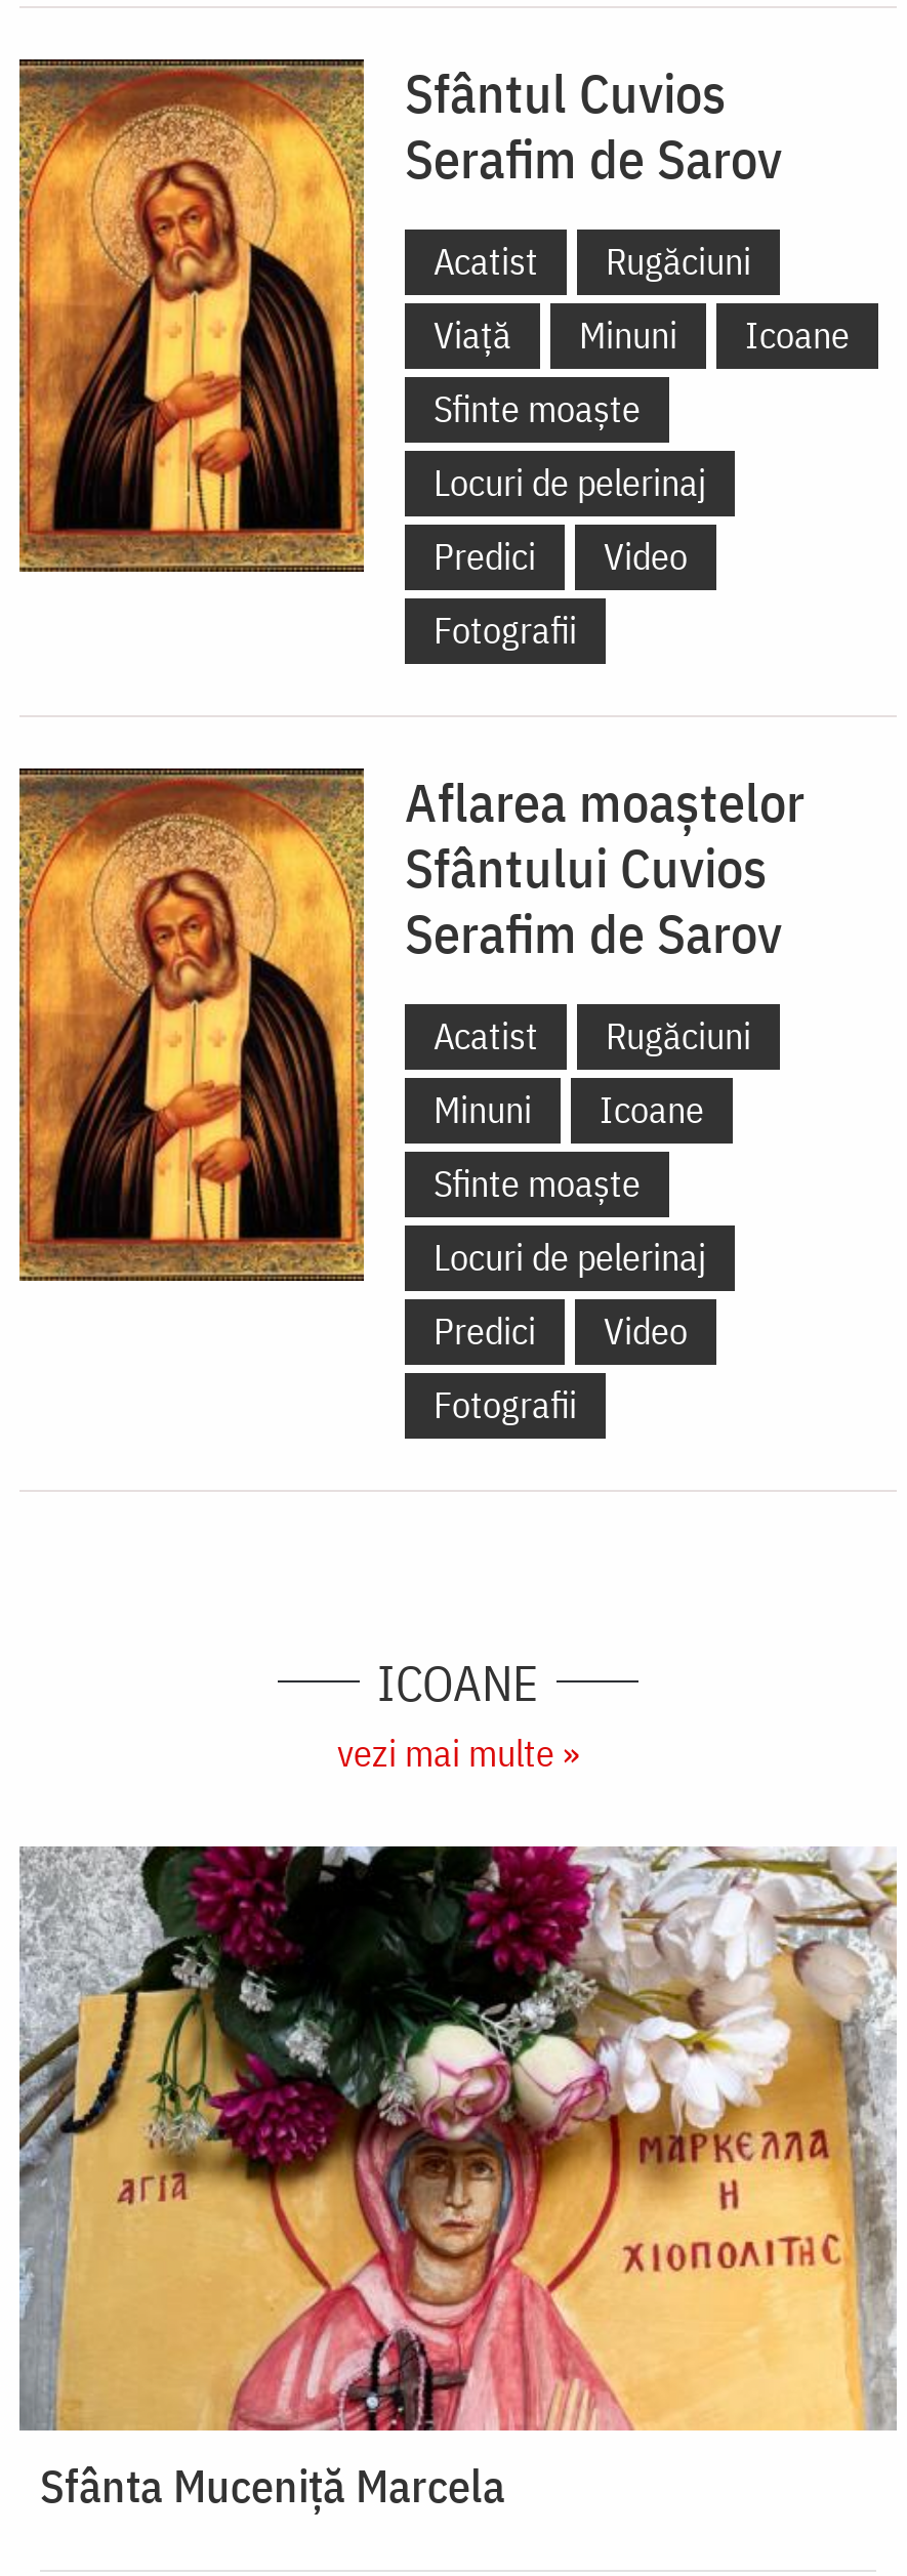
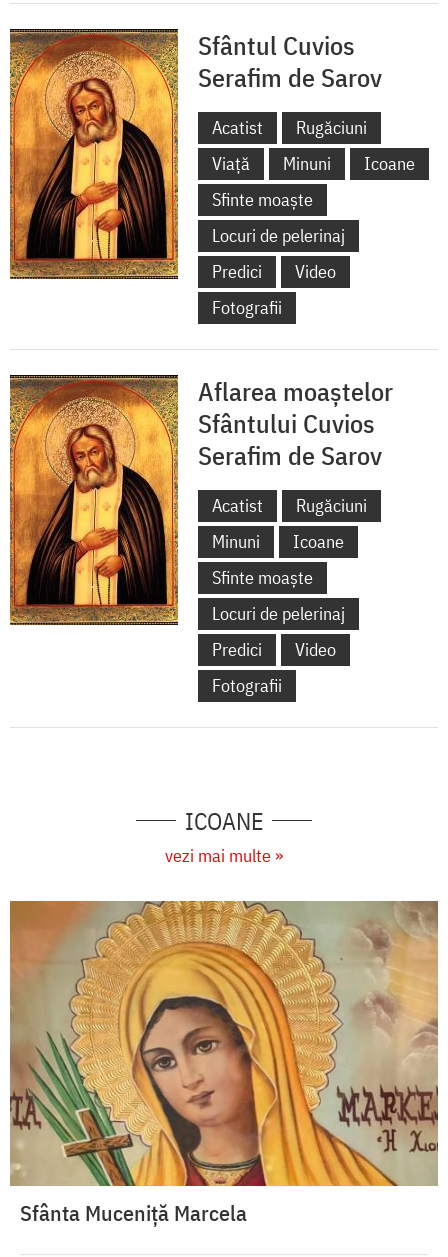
- [image]
+ [image]
